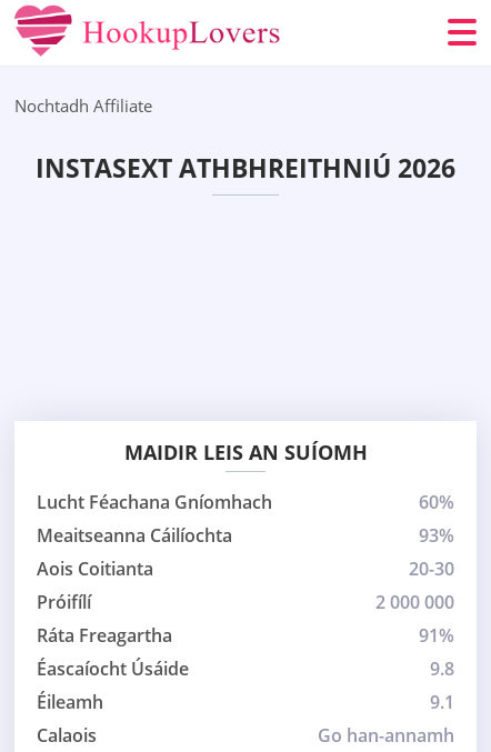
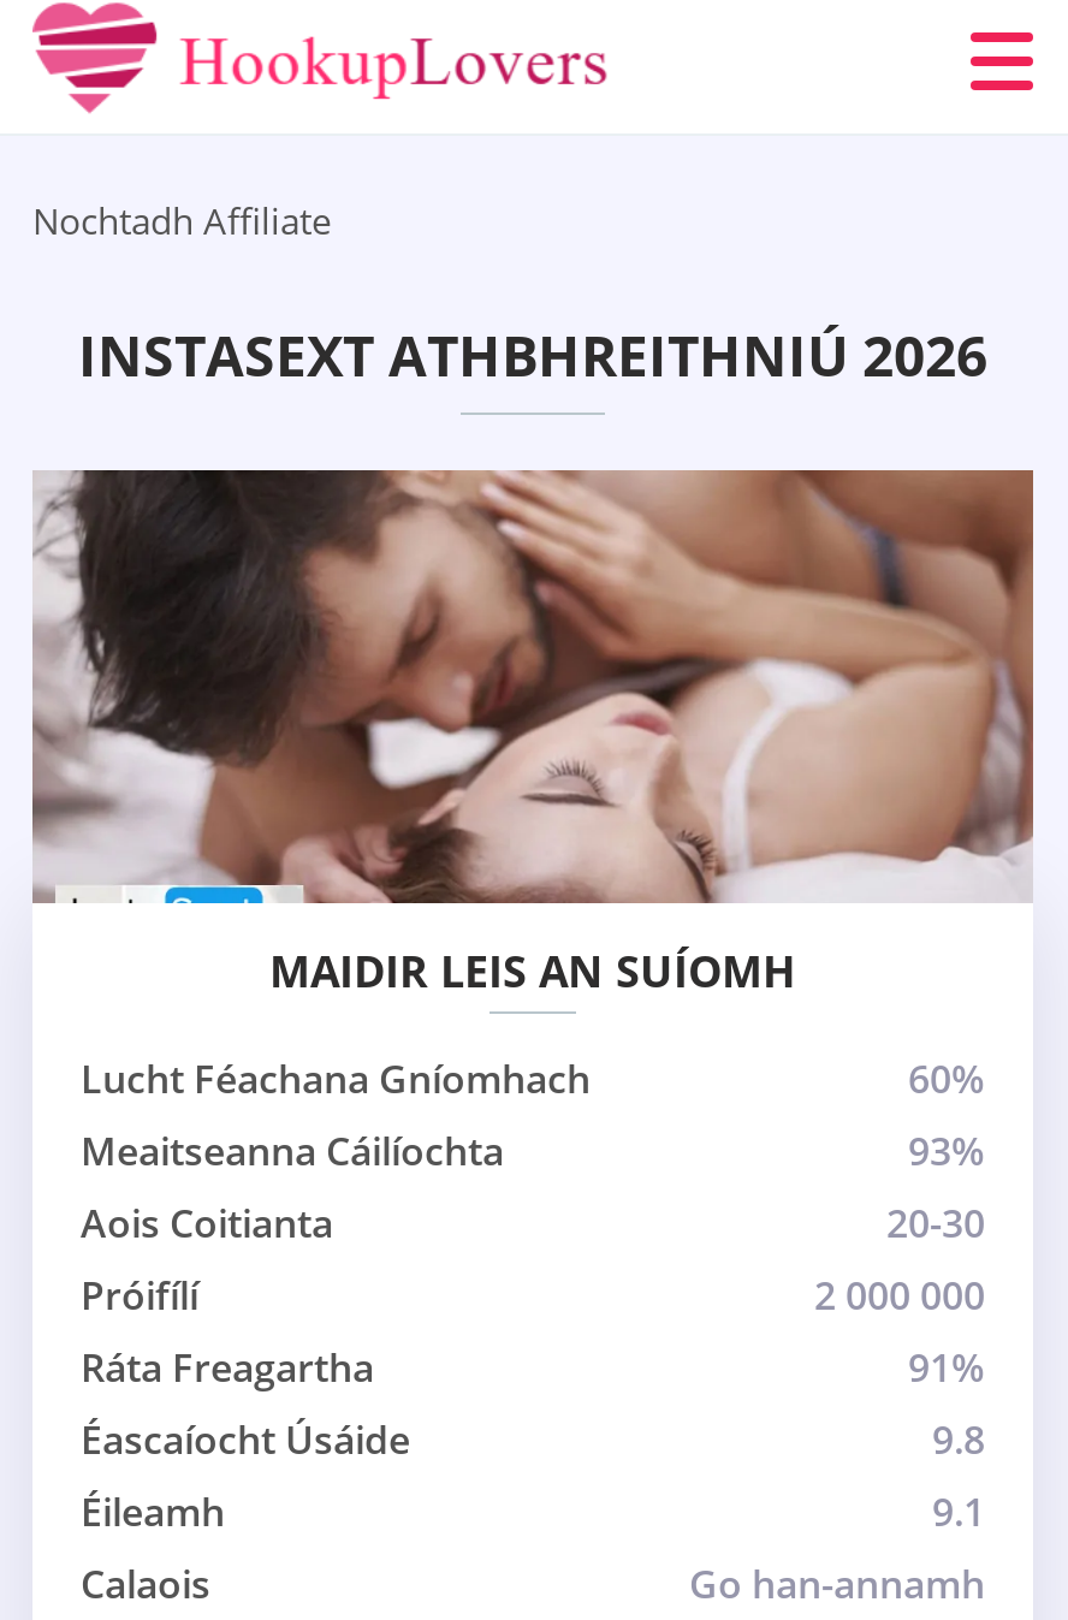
+ [image]
